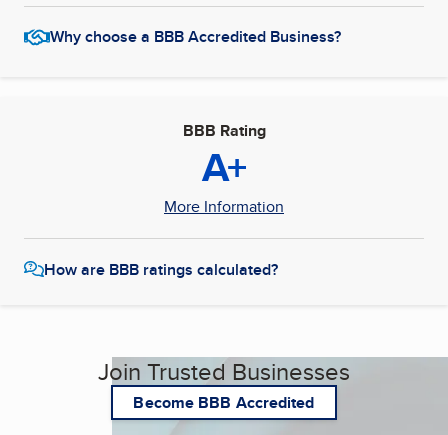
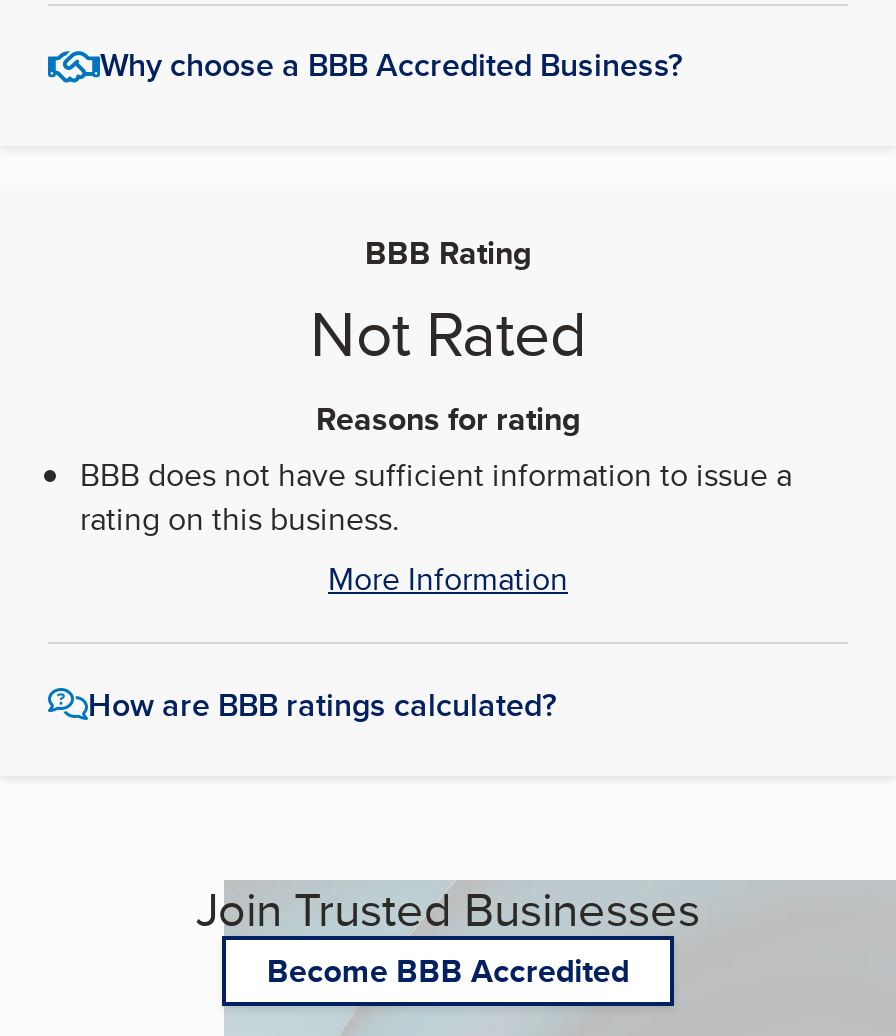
- A+
+ Not Rated
+ Reasons for rating
+ BBB does not have sufficient information to issue a
+ rating on this business.
